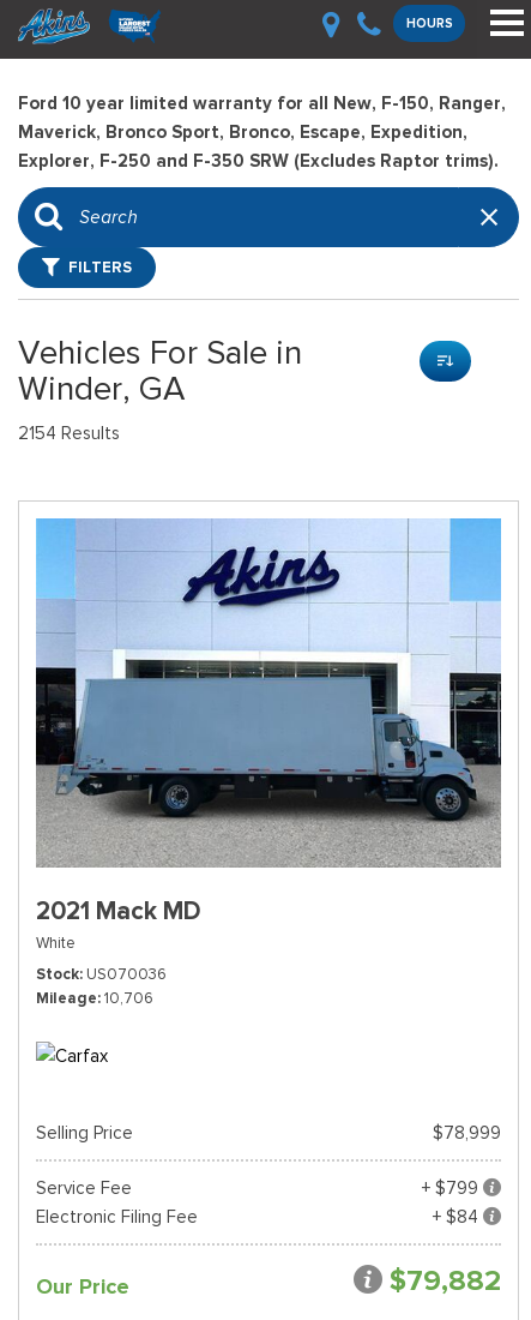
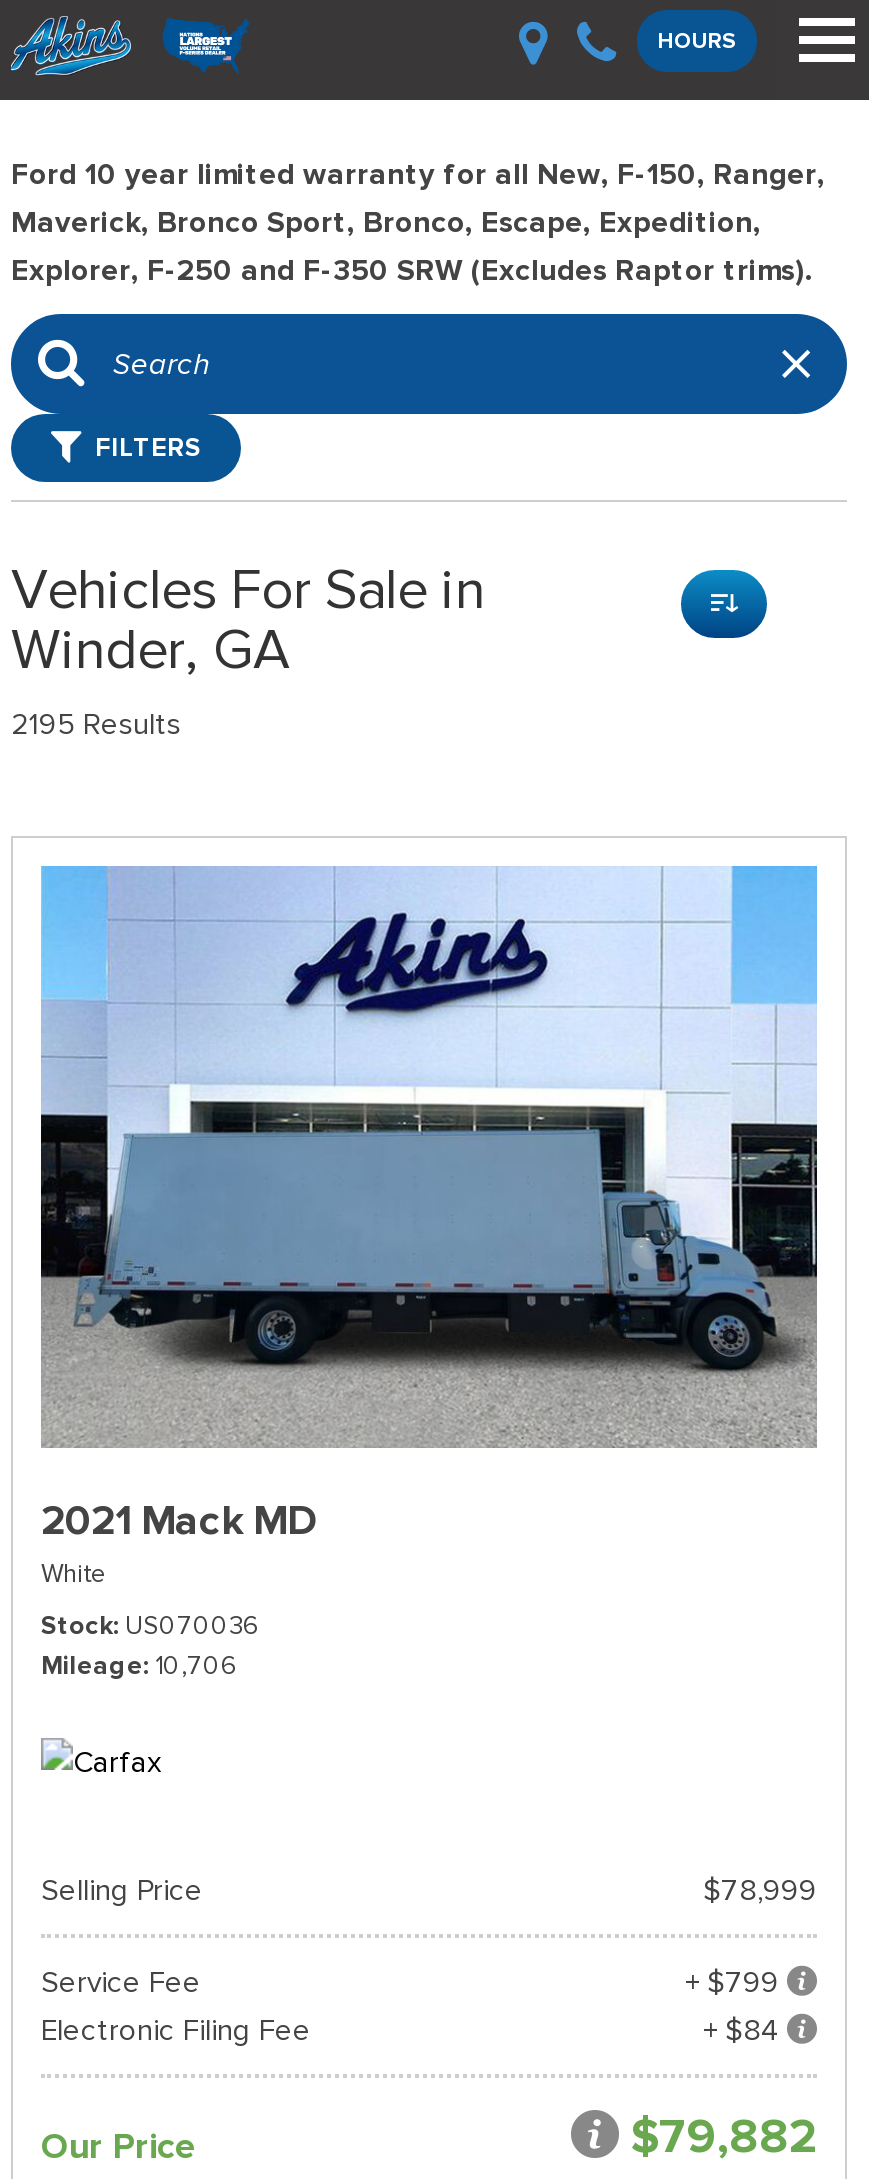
- 2154 Results
+ 2195 Results
